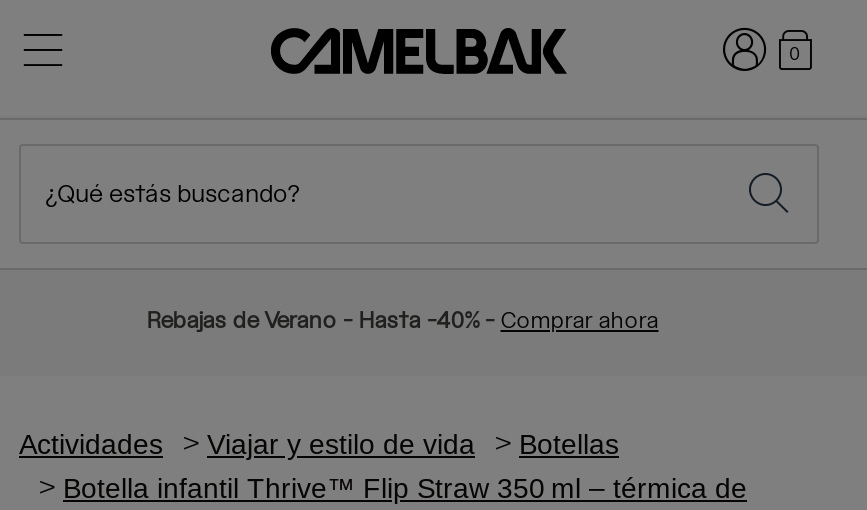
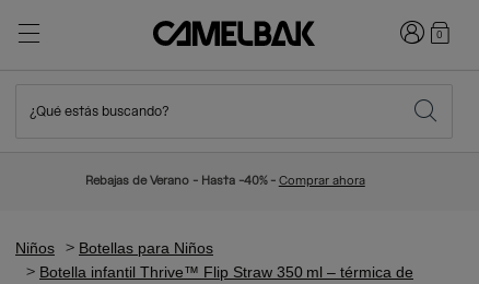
- Actividades
- Viajar y estilo de vida
- Botellas
+ Niños
+ Botellas para Niños
